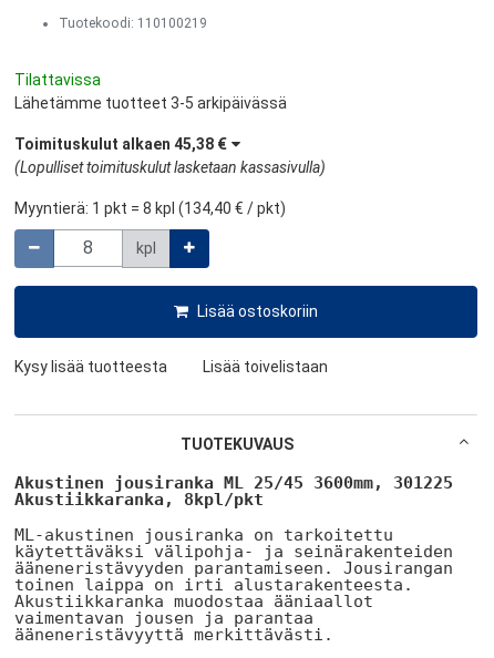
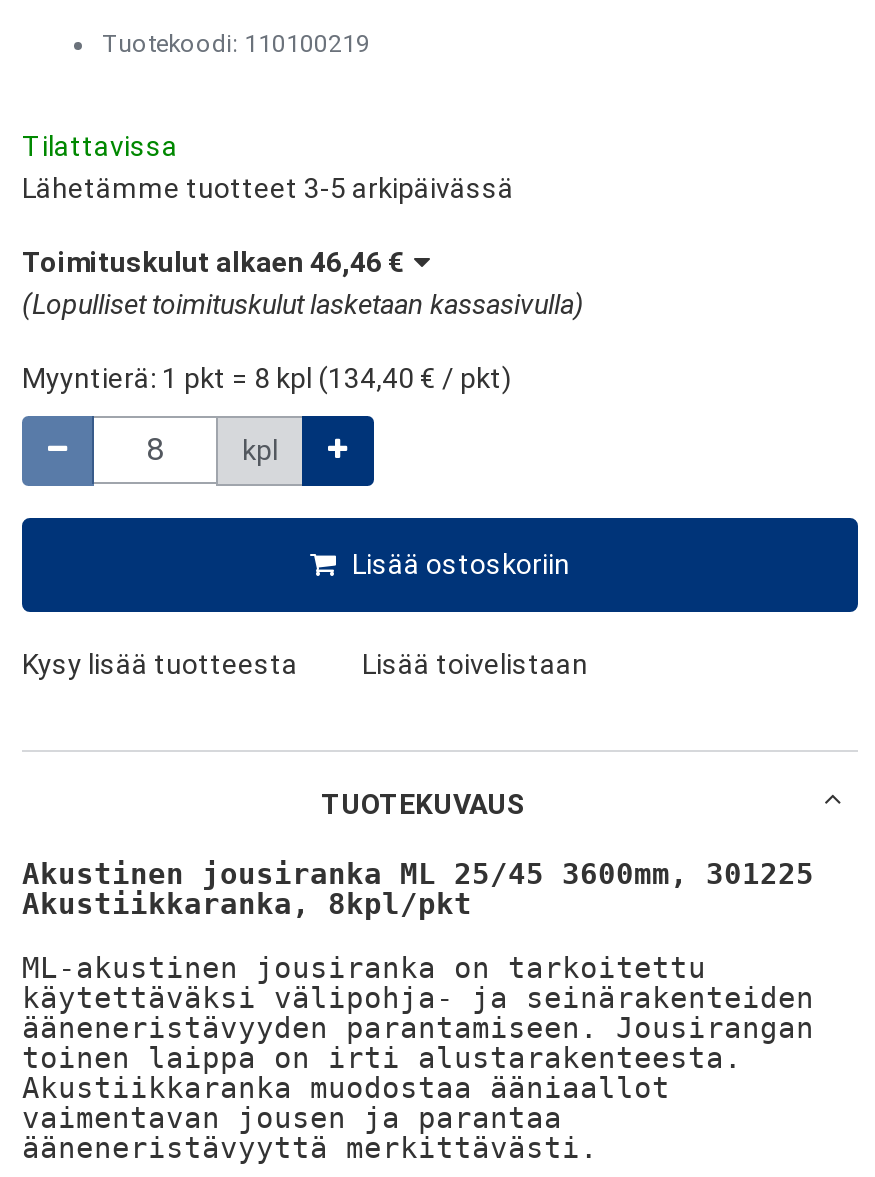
- Toimituskulut alkaen 45,38 €
+ Toimituskulut alkaen 46,46 €
